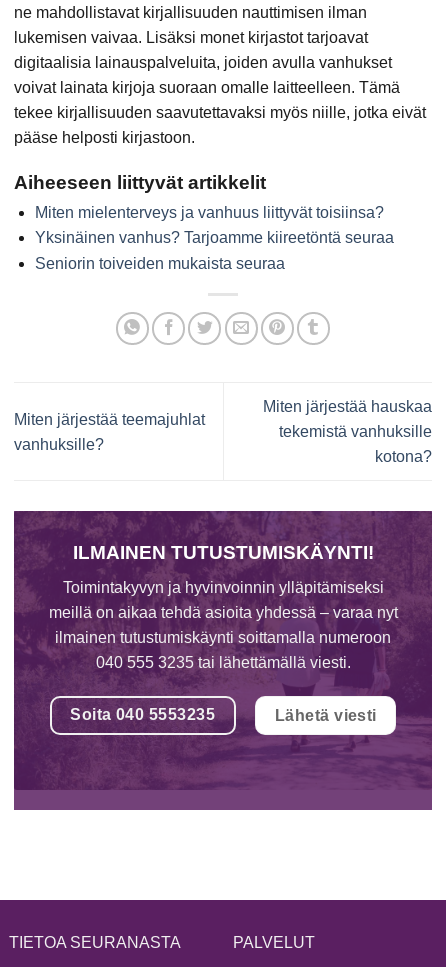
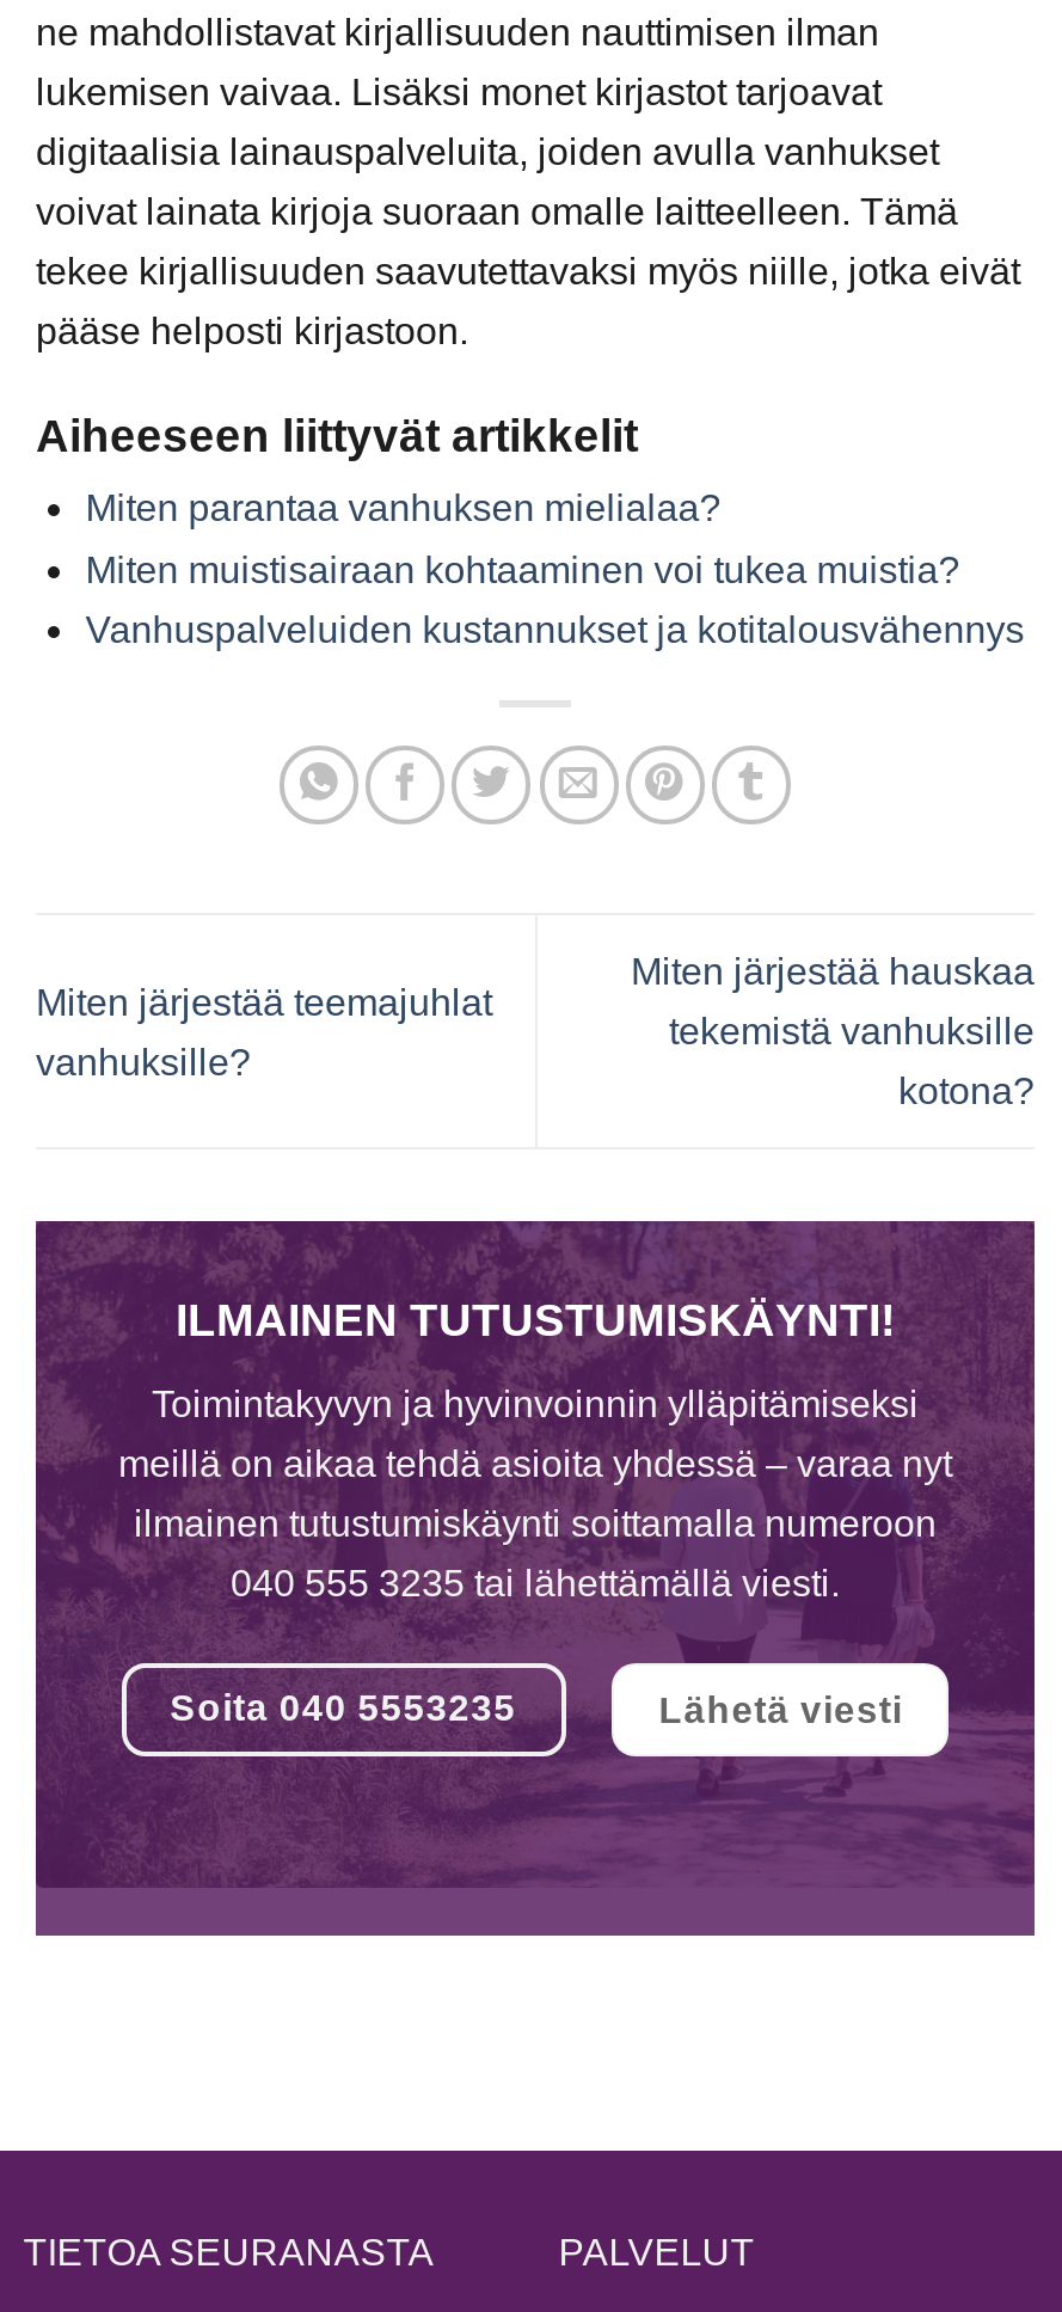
- Miten mielenterveys ja vanhuus liittyvät toisiinsa?
+ Miten parantaa vanhuksen mielialaa?

- Yksinäinen vanhus? Tarjoamme kiireetöntä seuraa
+ Miten muistisairaan kohtaaminen voi tukea muistia?

- Seniorin toiveiden mukaista seuraa
+ Vanhuspalveluiden kustannukset ja kotitalousvähennys
